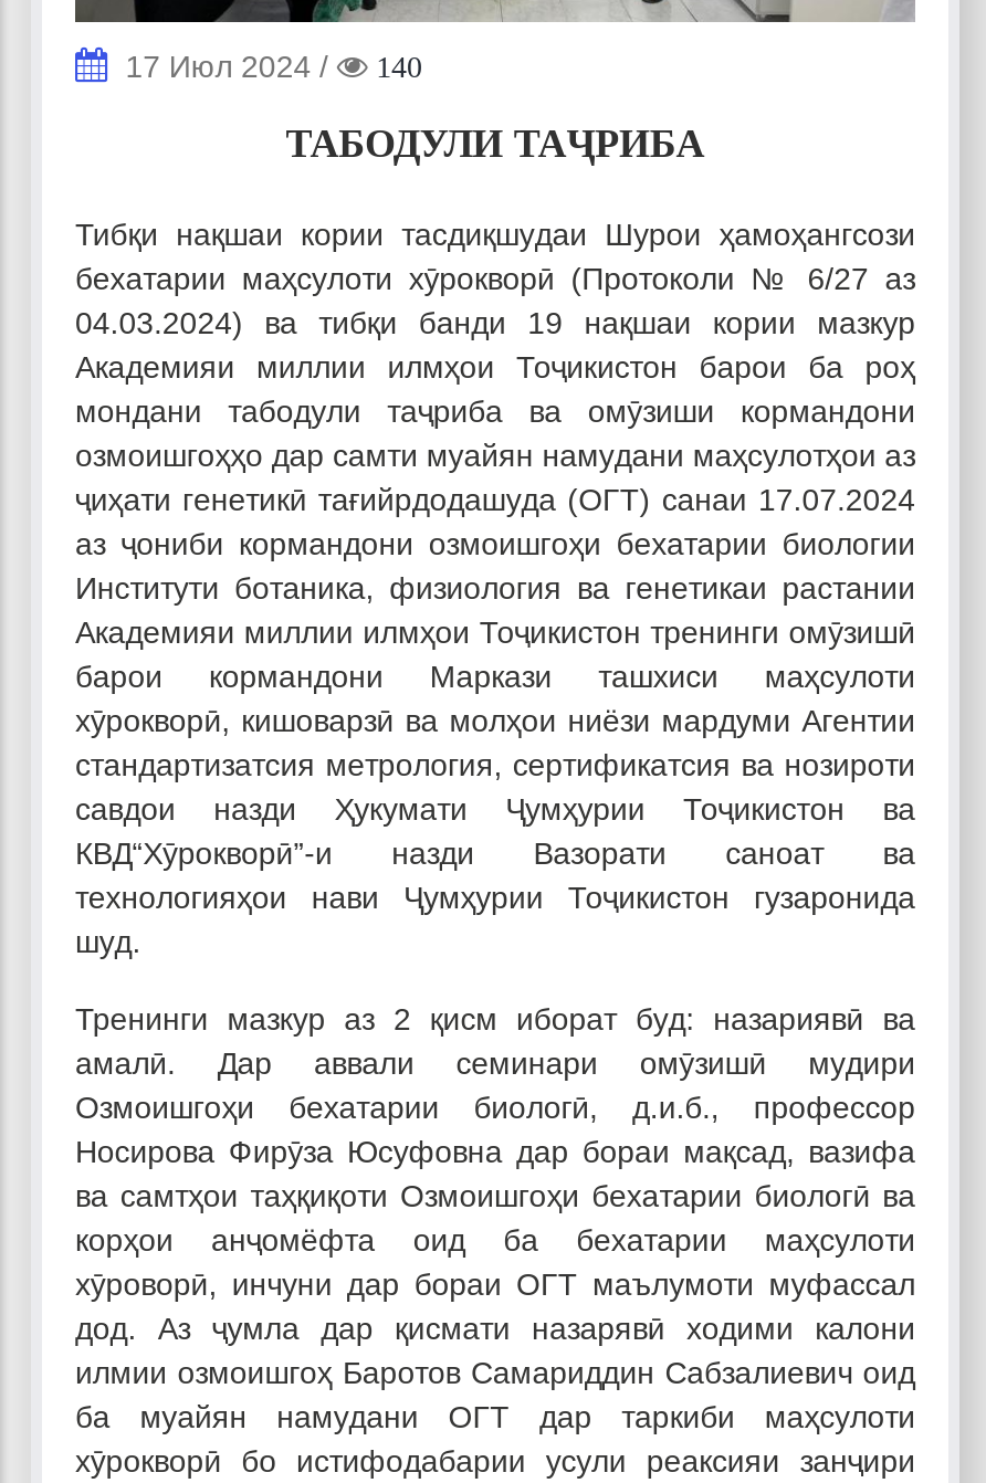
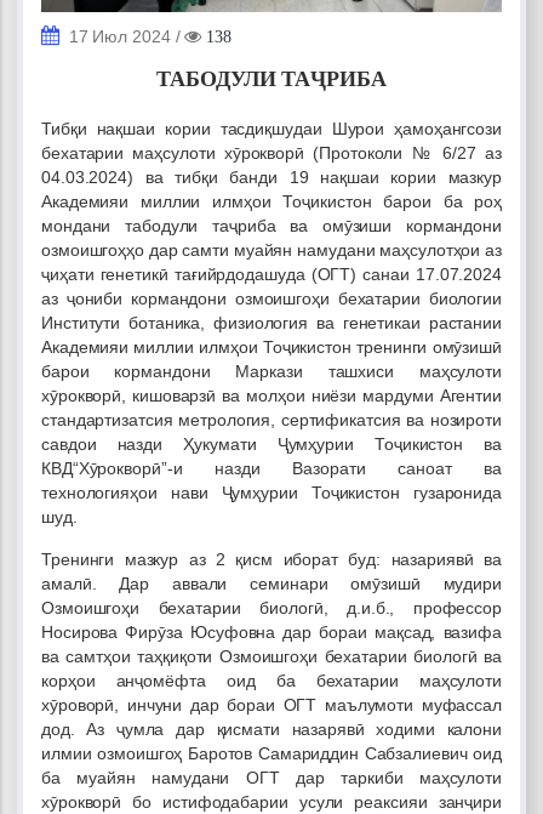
- 17 Июл 2024 / 140
+ 17 Июл 2024 / 138
